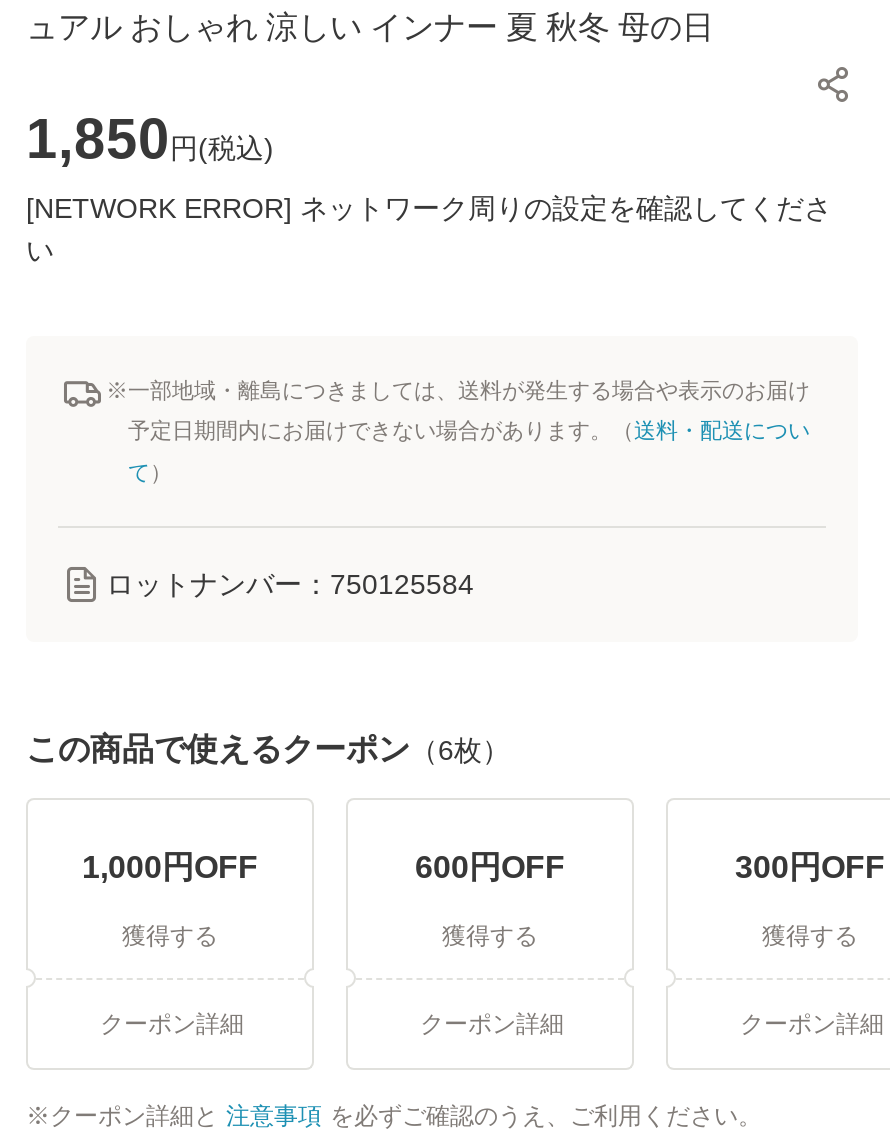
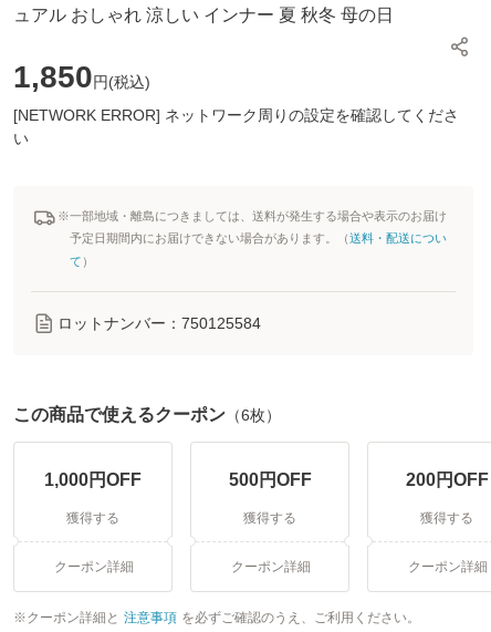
- 600円OFF
+ 500円OFF

- 300円OFF
+ 200円OFF
